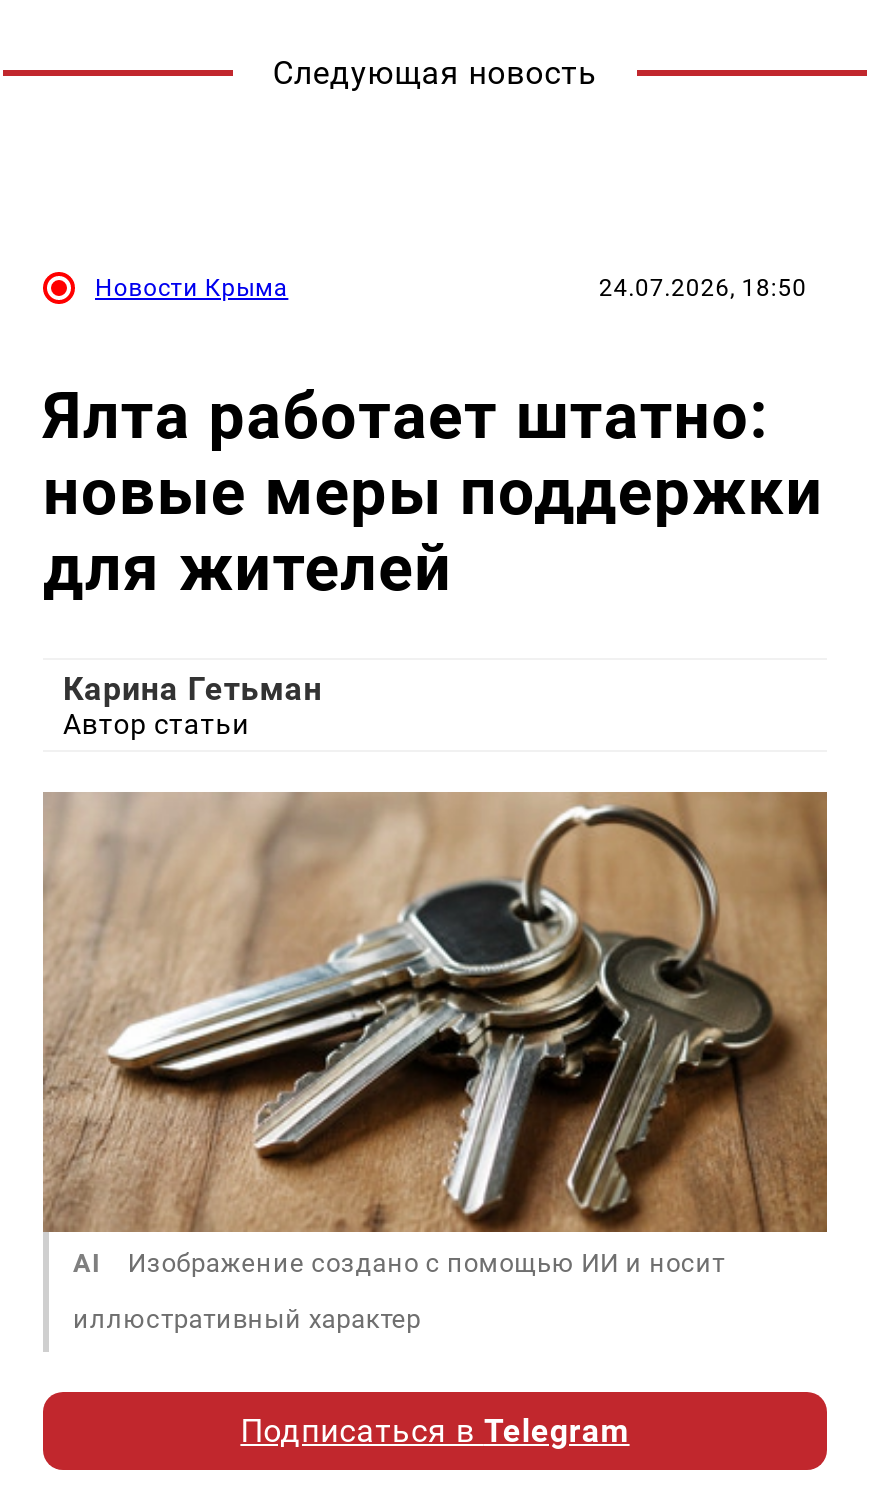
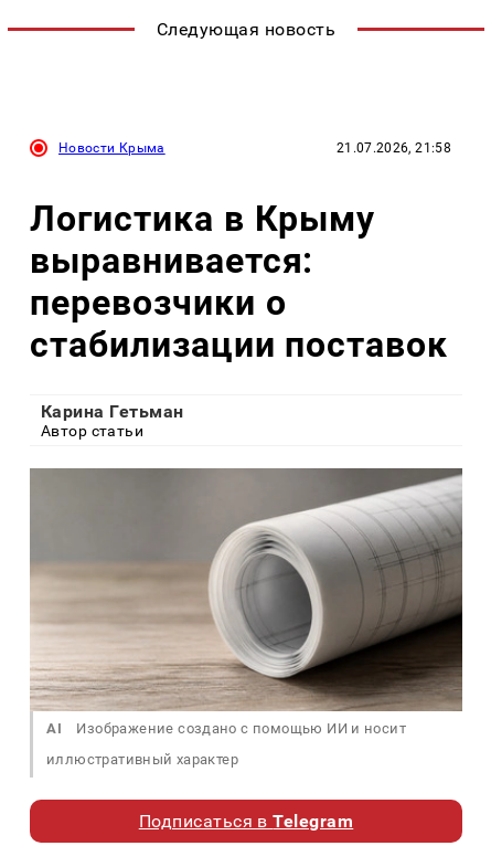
- 24.07.2026, 18:50
+ 21.07.2026, 21:58

- Ялта работает штатно:
- новые меры поддержки
- для жителей
+ Логистика в Крыму
+ выравнивается:
+ перевозчики о
+ стабилизации поставок

- [image]
+ [image]
